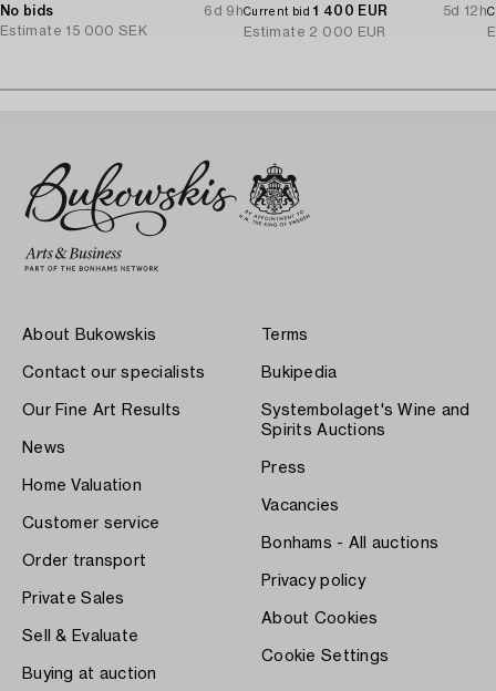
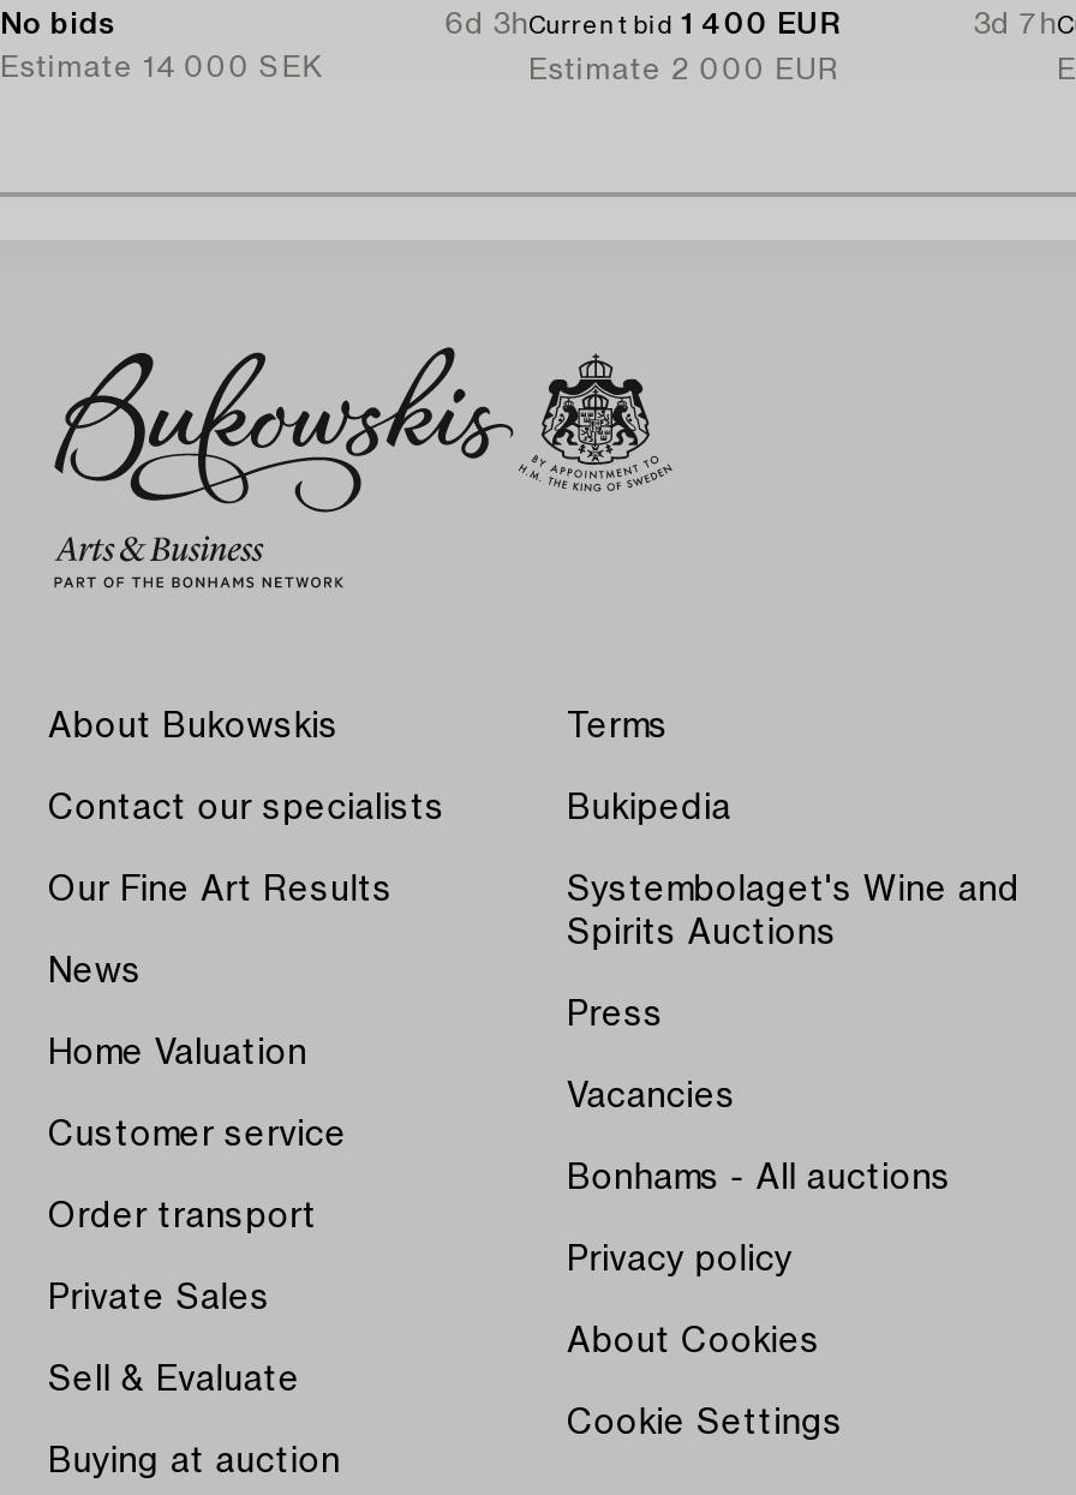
- 6d 9h Current bid 1 400 EUR
+ 6d 3h Current bid 1 400 EUR

- 5d 12h
+ 3d 7h

- Estimate 15 000 SEK
+ Estimate 14 000 SEK
